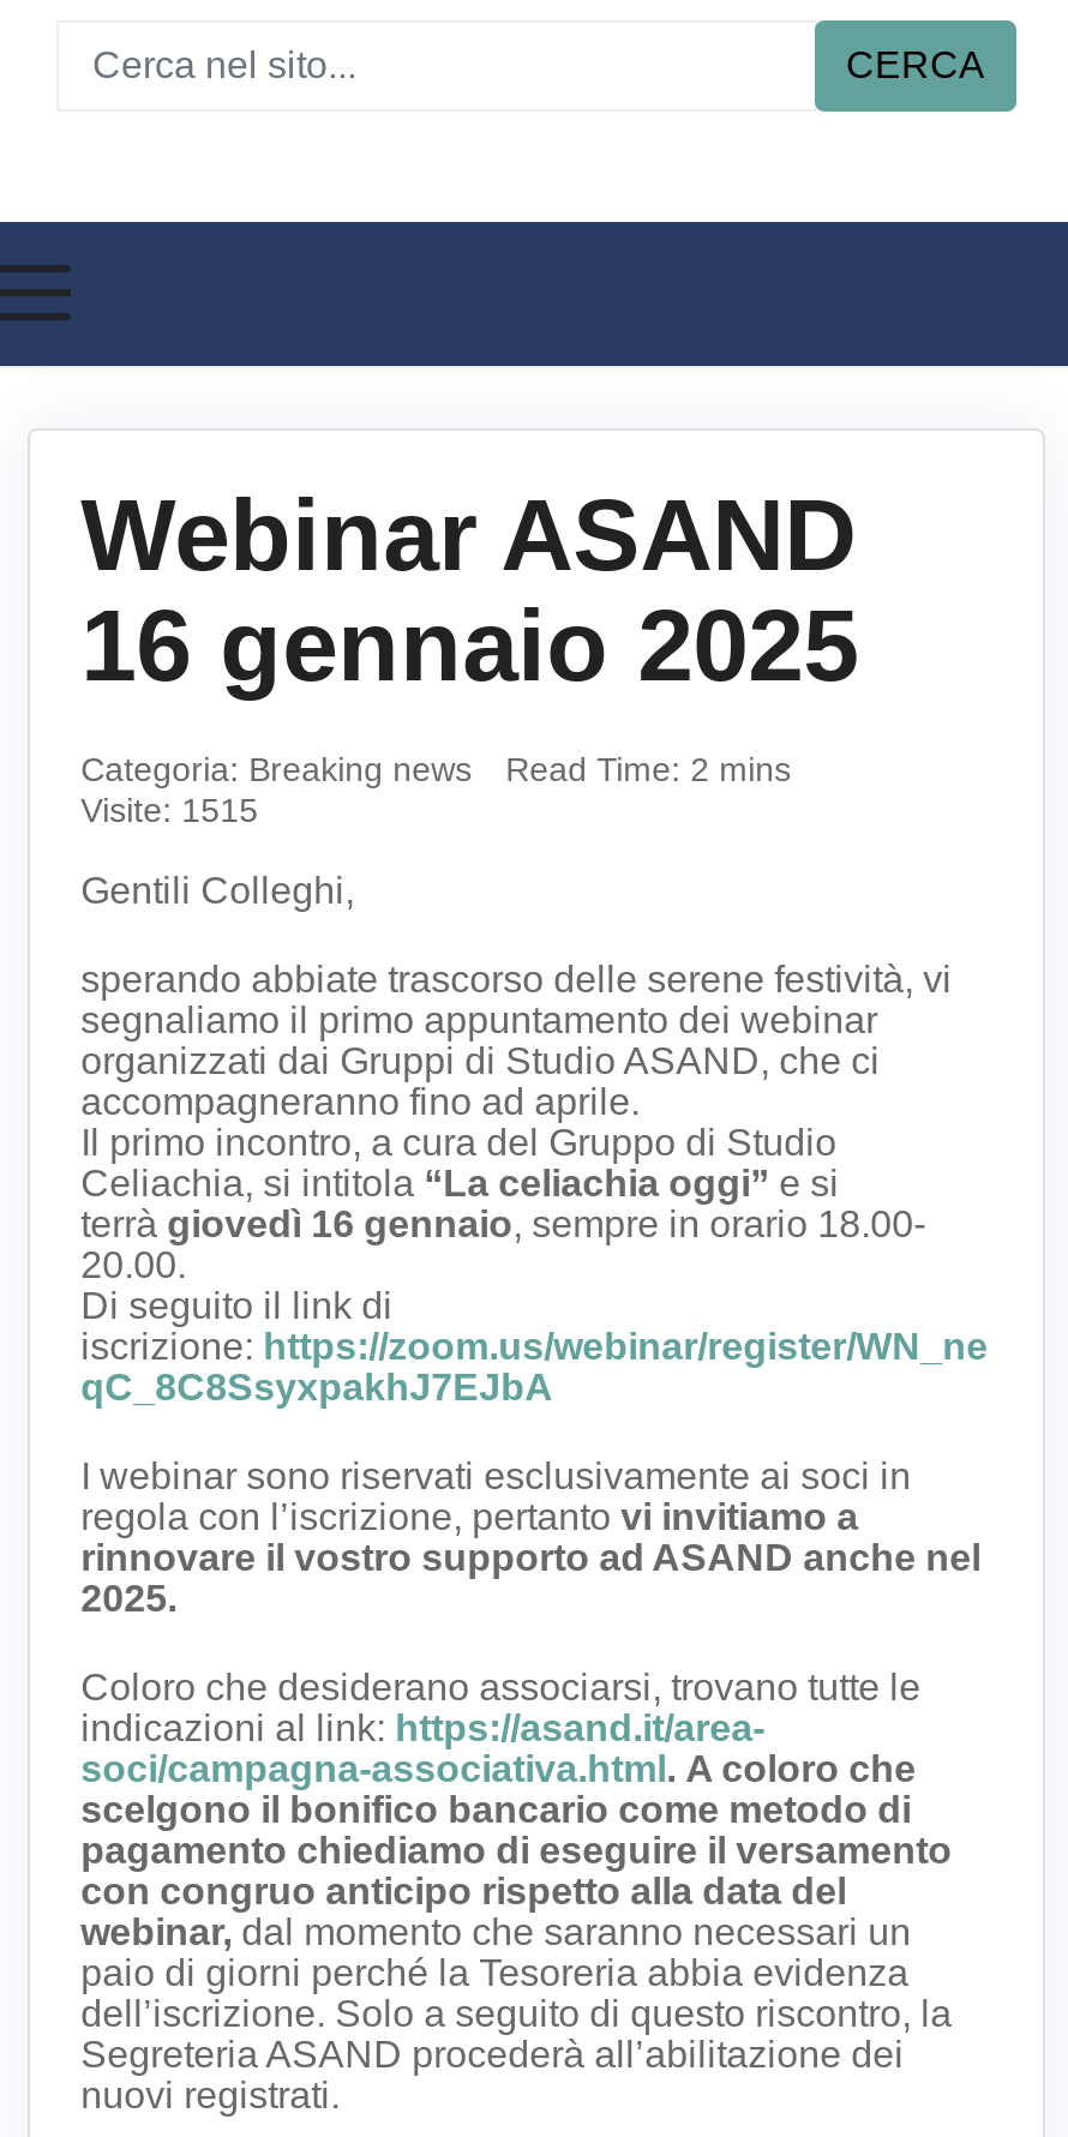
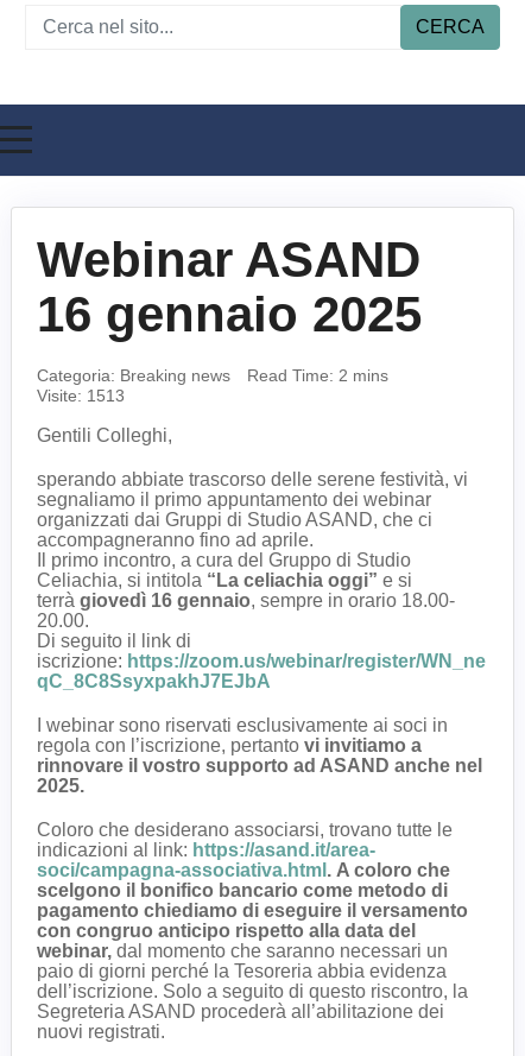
- Visite: 1515
+ Visite: 1513
